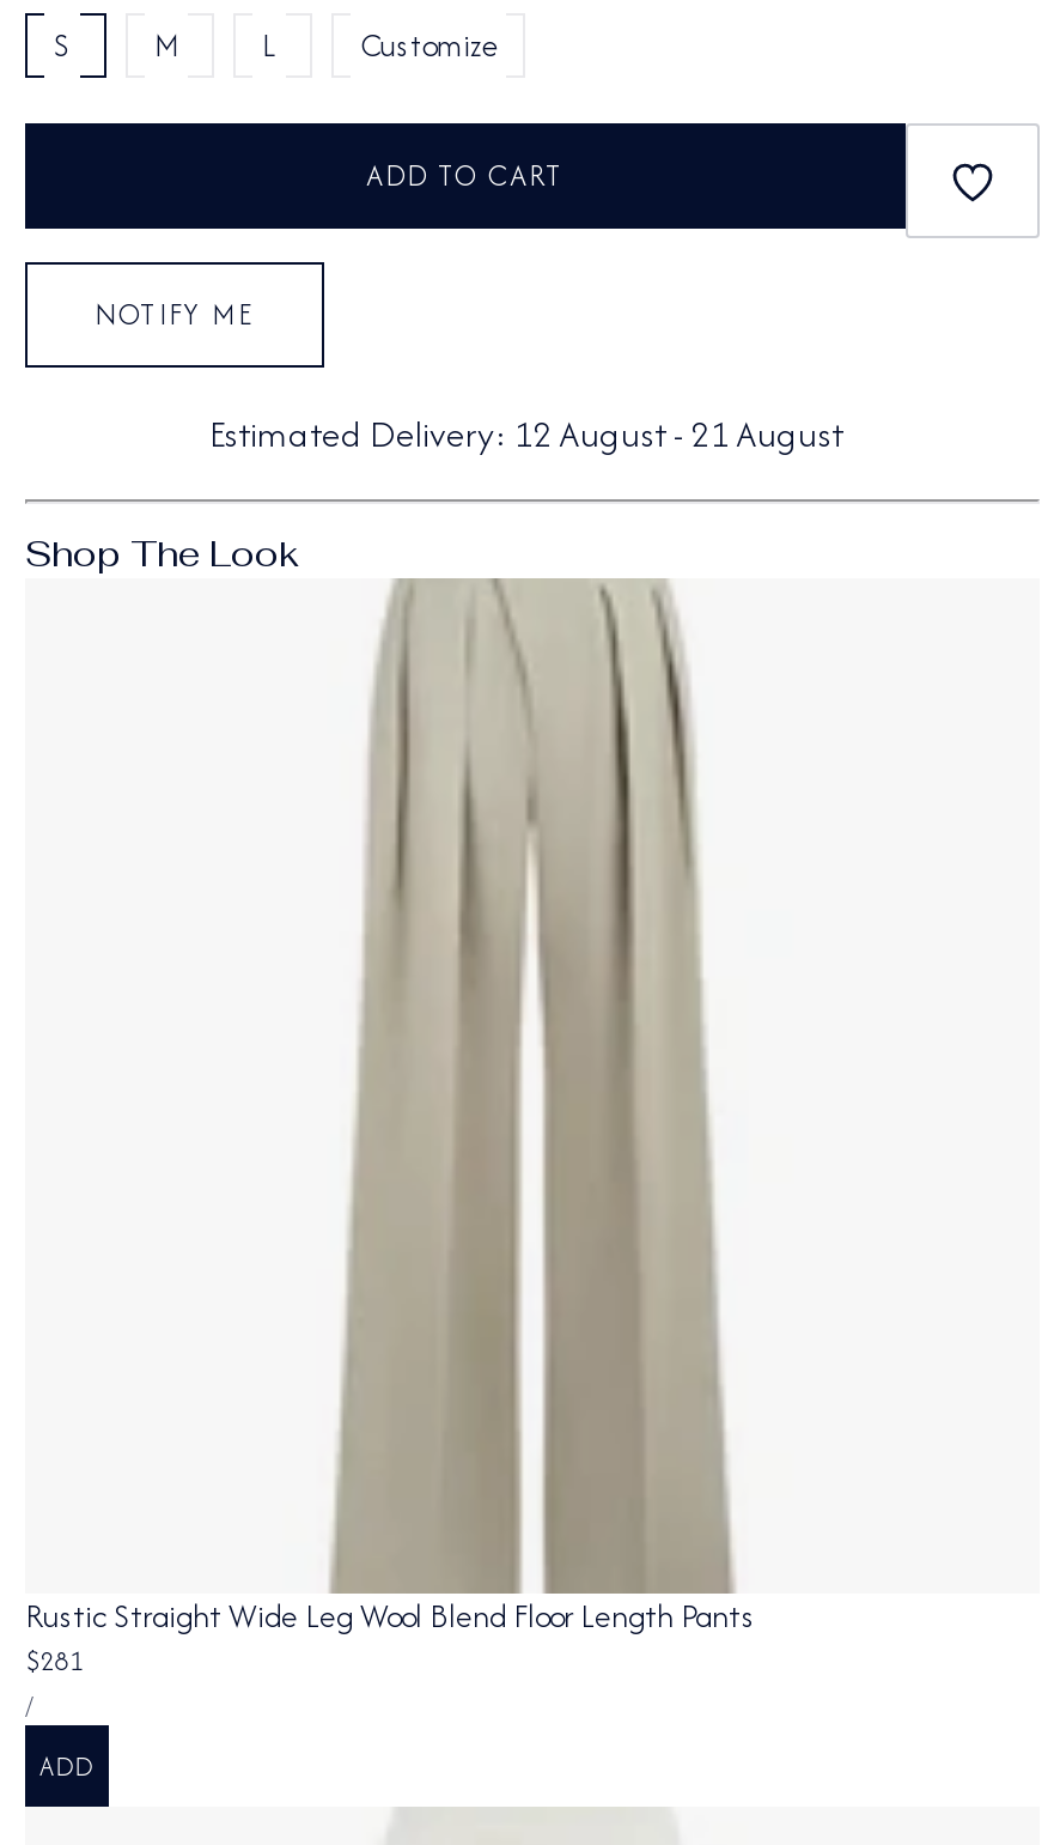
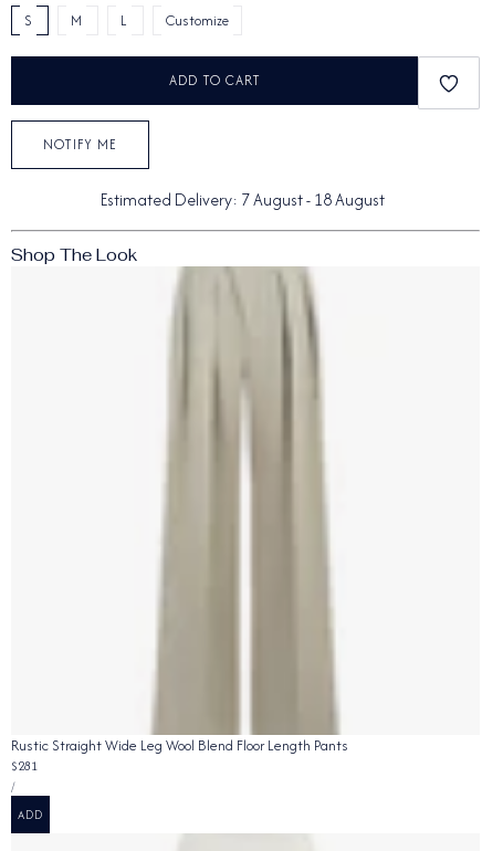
- Estimated Delivery: 12 August- 21 August
+ Estimated Delivery: 7 August- 18 August
